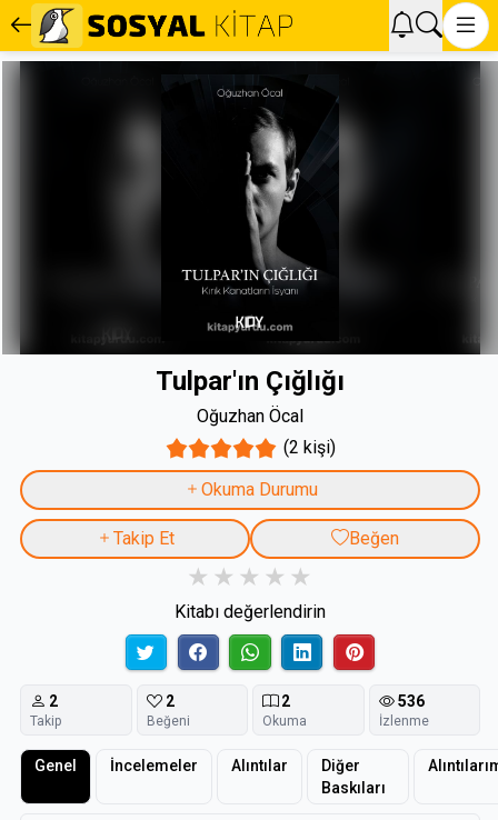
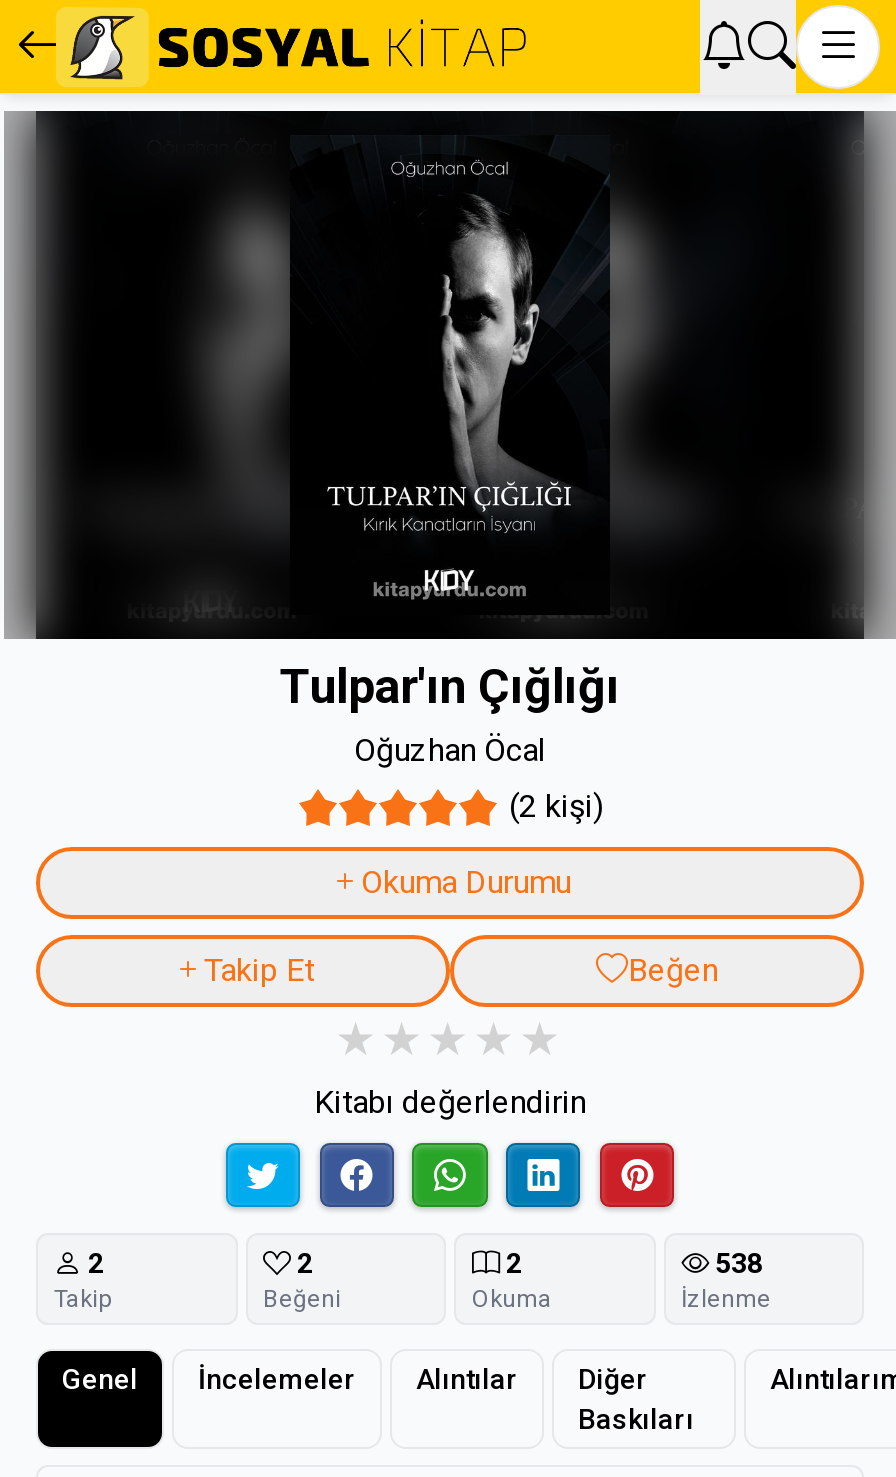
- 536
+ 538
